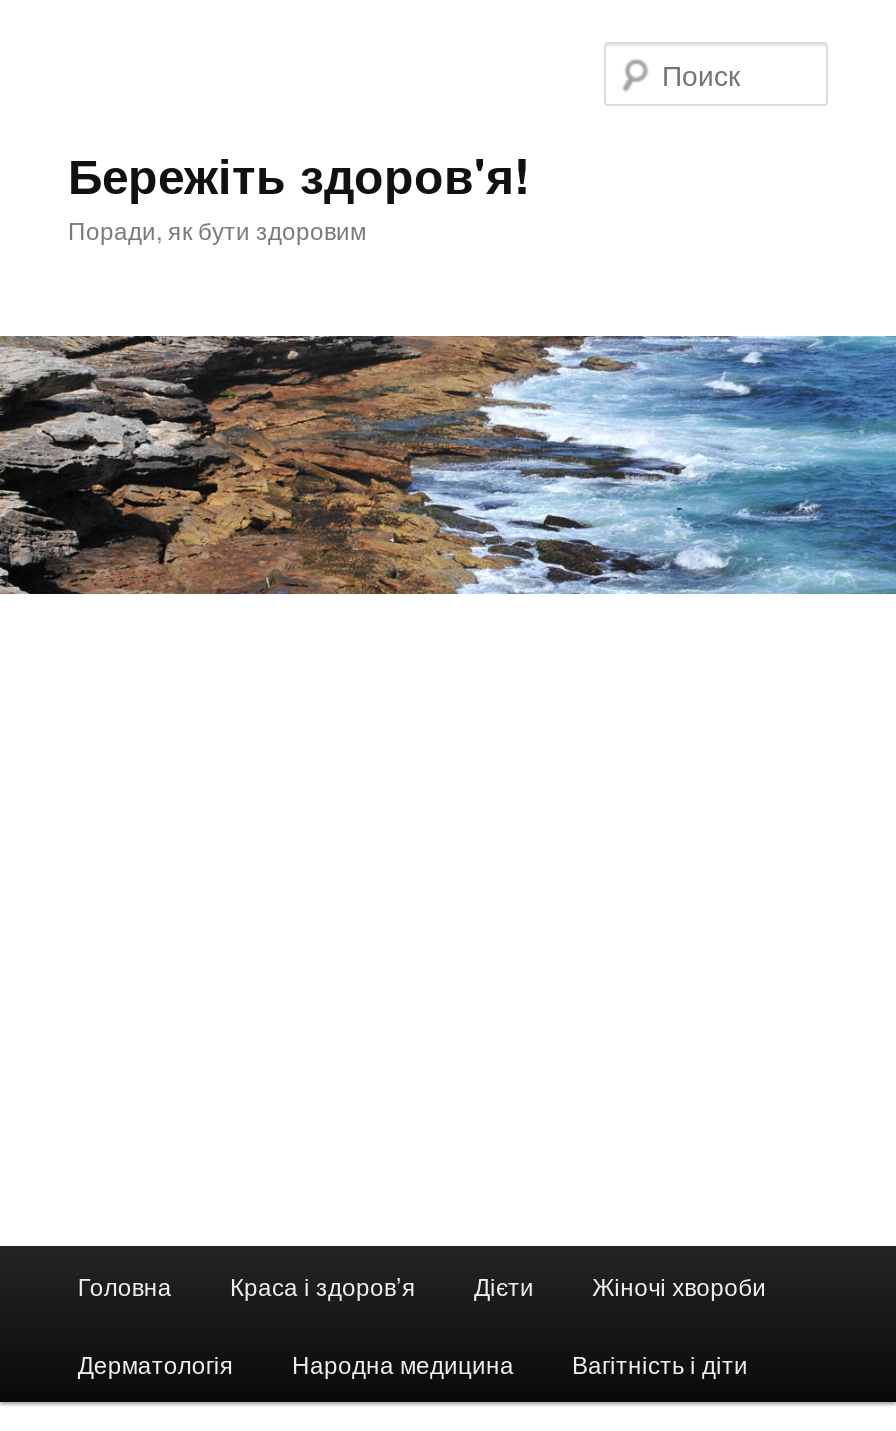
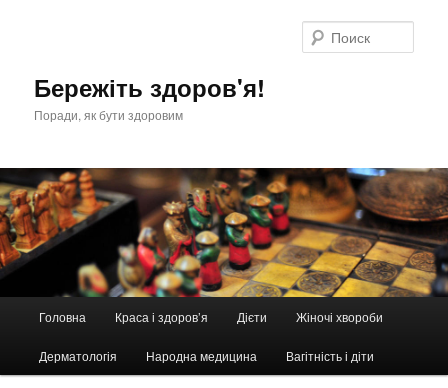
- [image]
+ [image]
